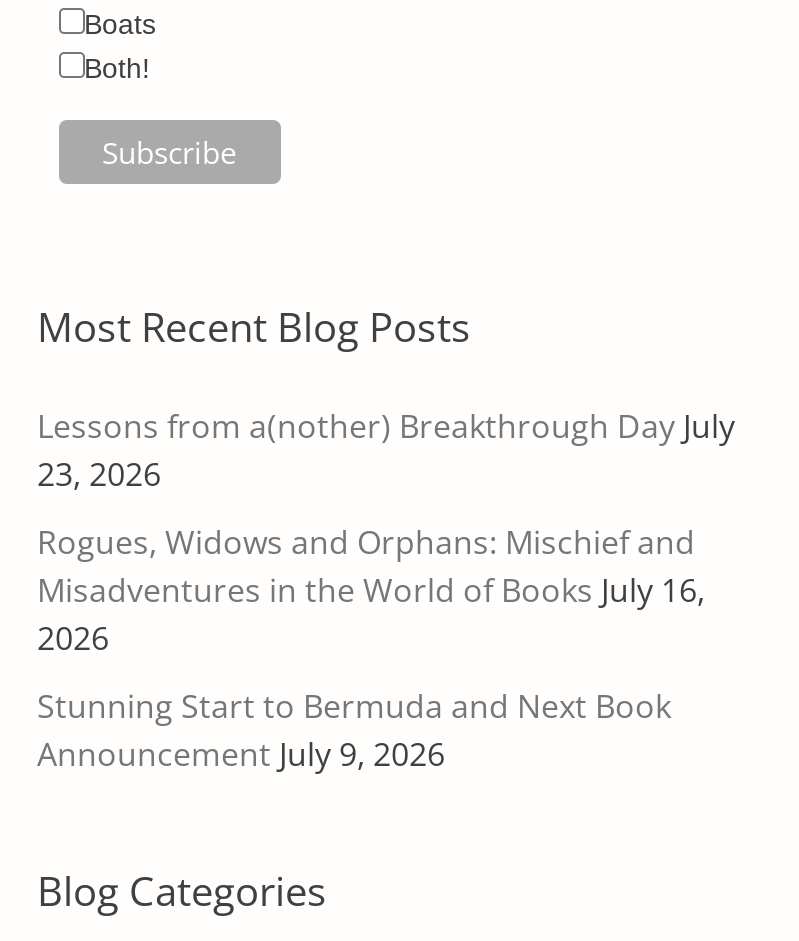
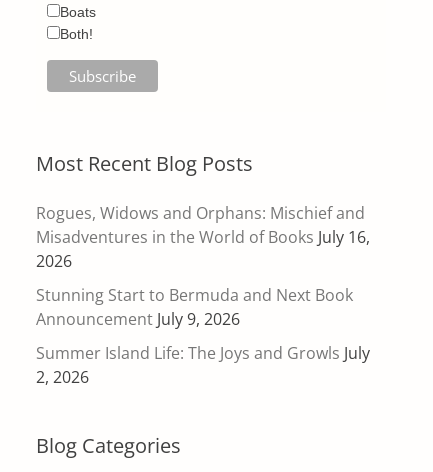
- Lessons from a(nother) Breakthrough Day July
- 23, 2026

moved up: Rogues, Widows and Orphans: Mischief and | Misadventures in the World of Books July 16, | 2026 | Stunning Start to Bermuda and Next Book | Announcement July 9, 2026

+ Summer Island Life: The Joys and Growls July
+ 2, 2026
